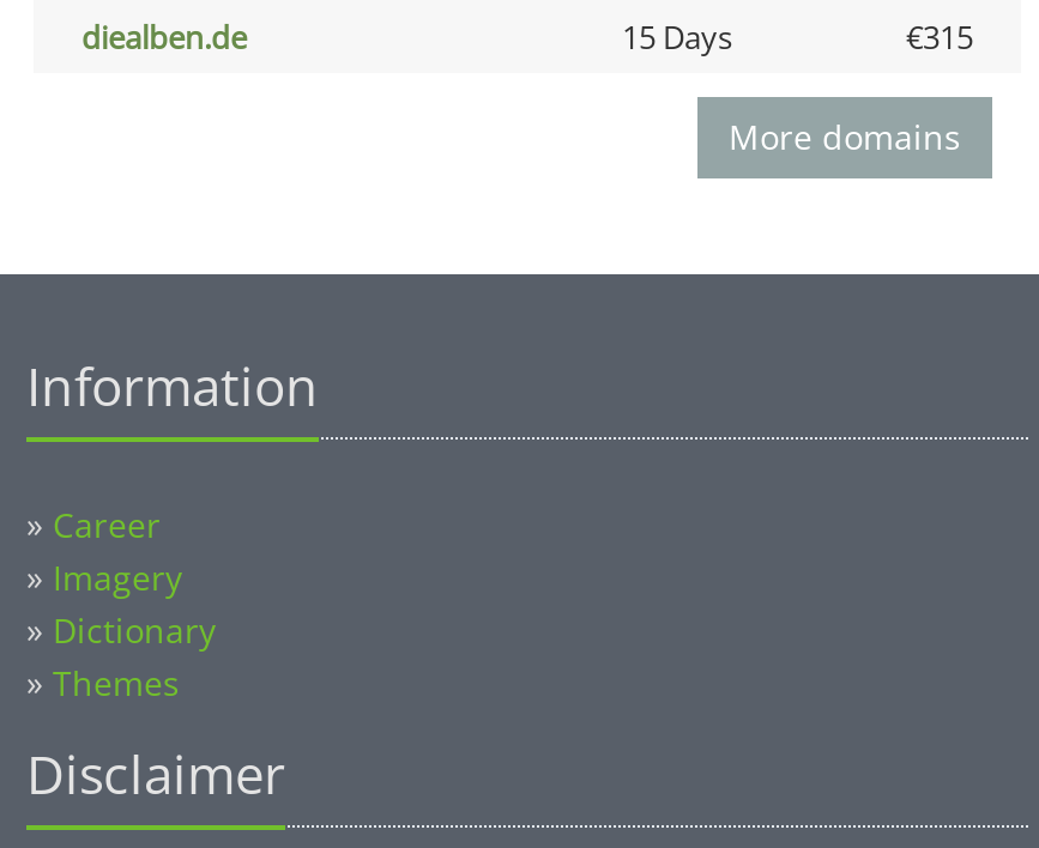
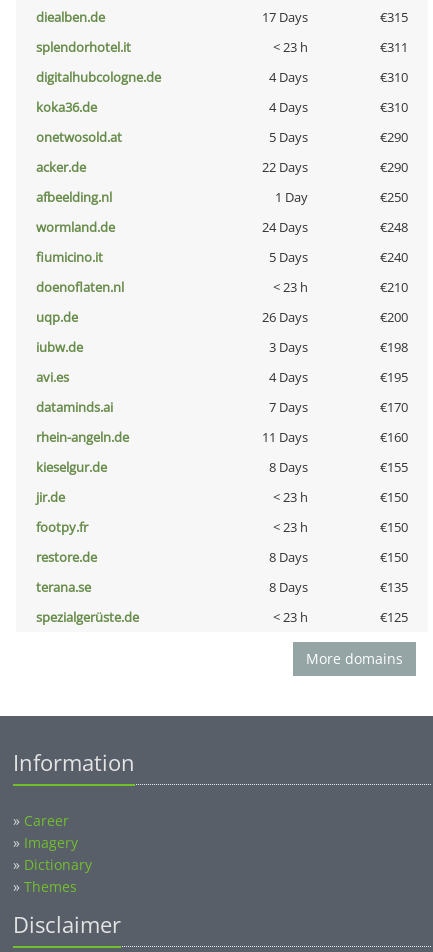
- 15 Days
+ 17 Days

+ splendorhotel.it
+ < 23 h
+ €311
+ digitalhubcologne.de
+ 4 Days
+ €310
+ koka36.de
+ 4 Days
+ €310
+ onetwosold.at
+ 5 Days
+ €290
+ acker.de
+ 22 Days
+ €290
+ afbeelding.nl
+ 1 Day
+ €250
+ wormland.de
+ 24 Days
+ €248
+ fiumicino.it
+ 5 Days
+ €240
+ doenoflaten.nl
+ < 23 h
+ €210
+ uqp.de
+ 26 Days
+ €200
+ iubw.de
+ 3 Days
+ €198
+ avi.es
+ 4 Days
+ €195
+ dataminds.ai
+ 7 Days
+ €170
+ rhein-angeln.de
+ 11 Days
+ €160
+ kieselgur.de
+ 8 Days
+ €155
+ jir.de
+ < 23 h
+ €150
+ footpy.fr
+ < 23 h
+ €150
+ restore.de
+ 8 Days
+ €150
+ terana.se
+ 8 Days
+ €135
+ spezialgerüste.de
+ < 23 h
+ €125
